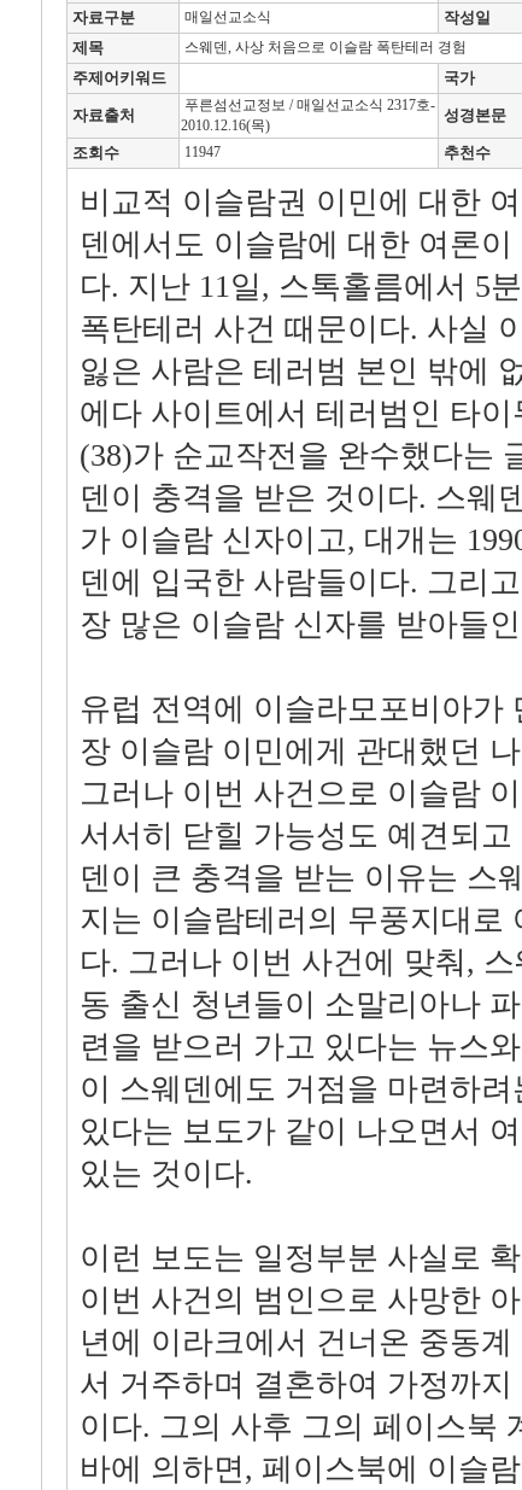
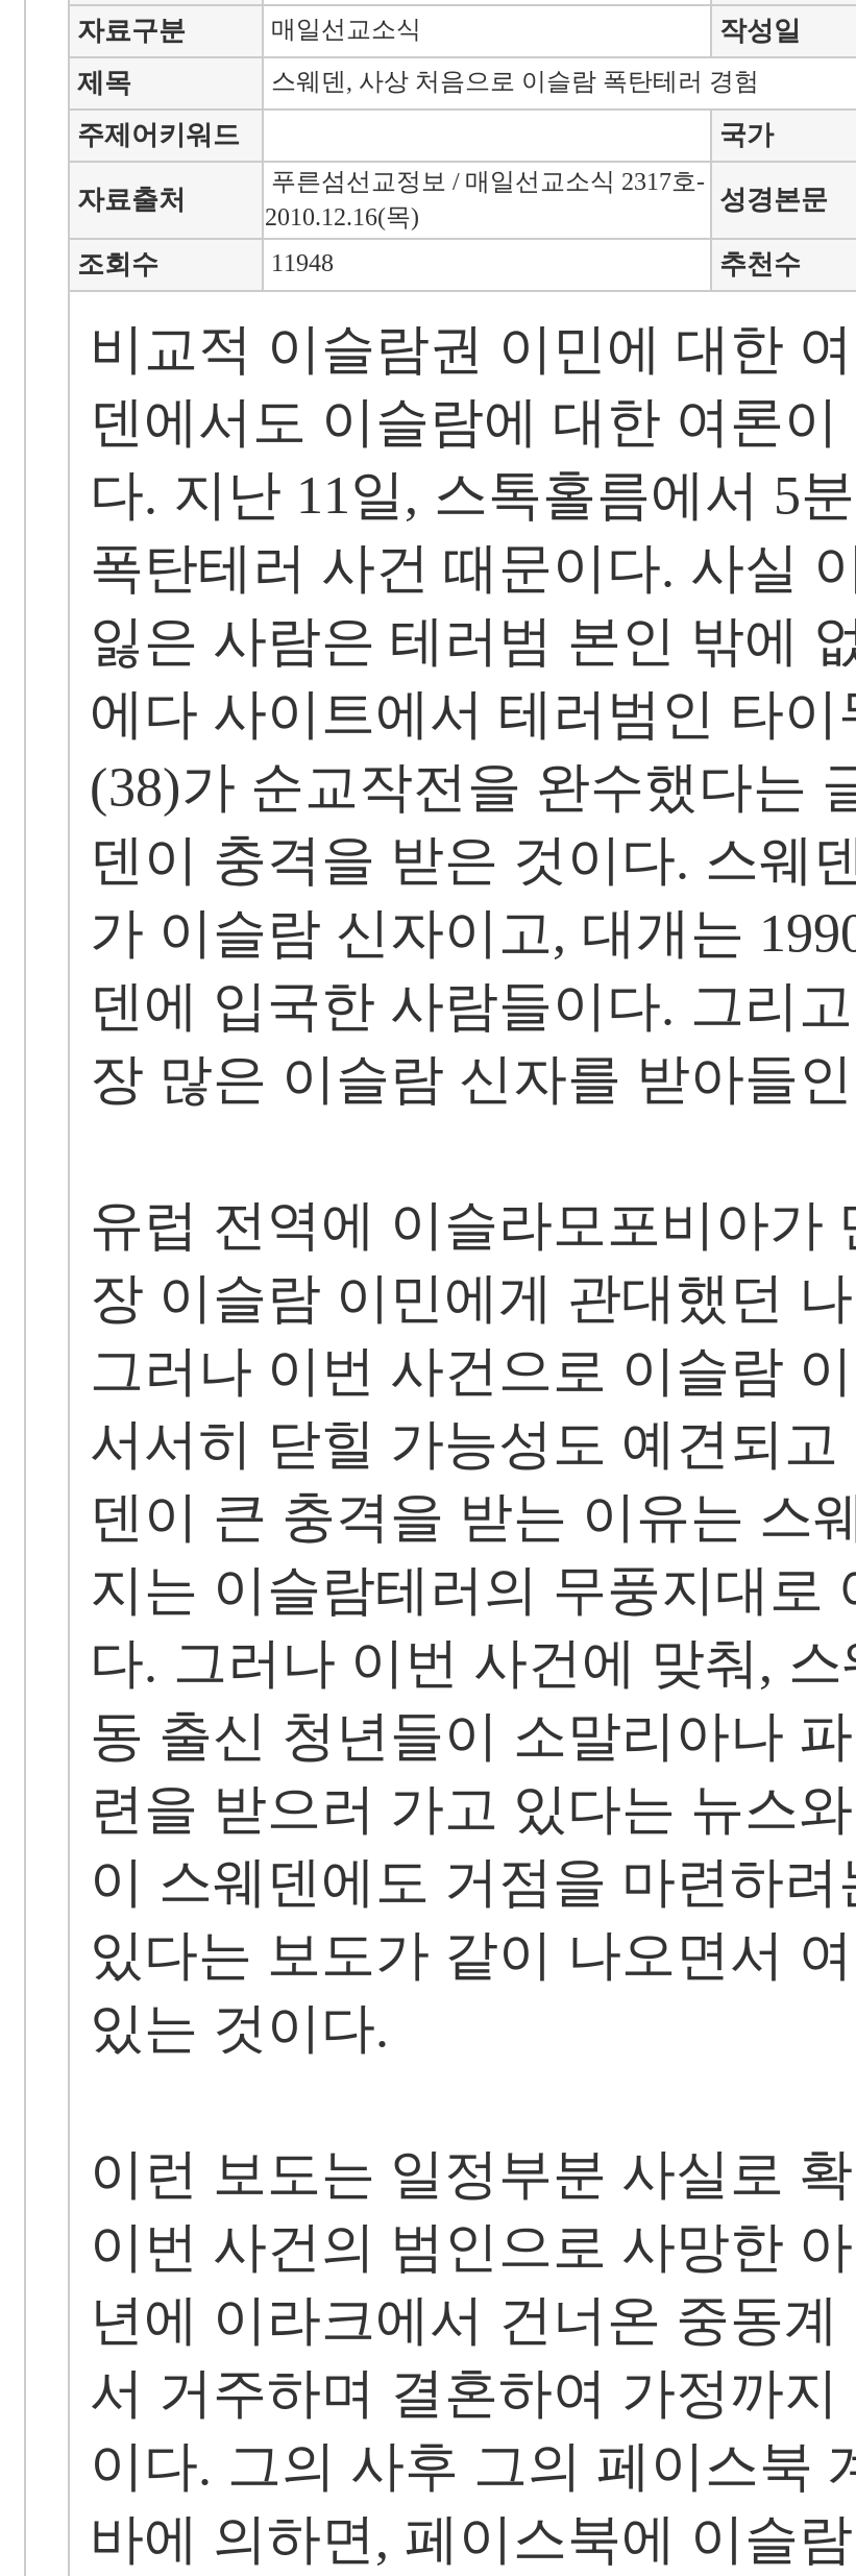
- 11947
+ 11948
